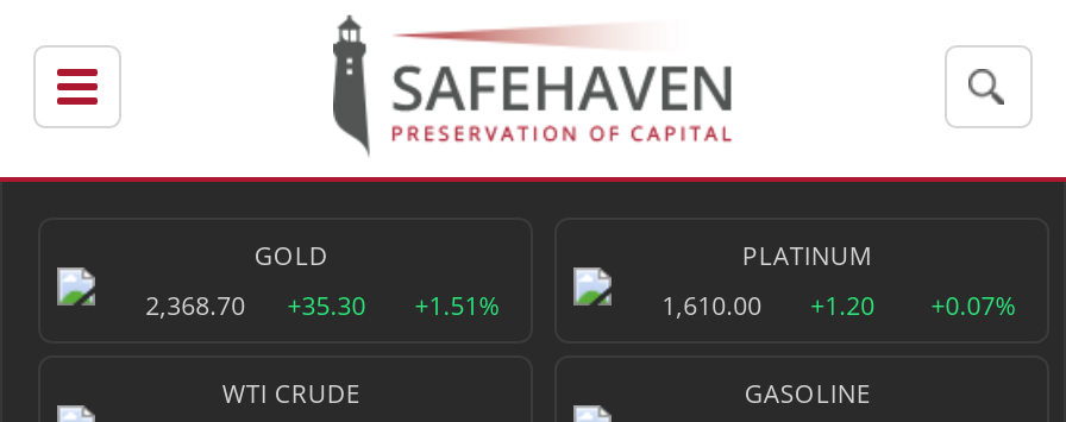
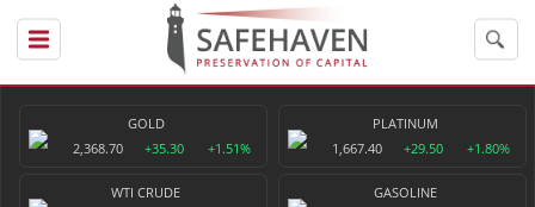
- 1,610.00
+ 1,667.40

- +1.20
+ +29.50

- +0.07%
+ +1.80%
